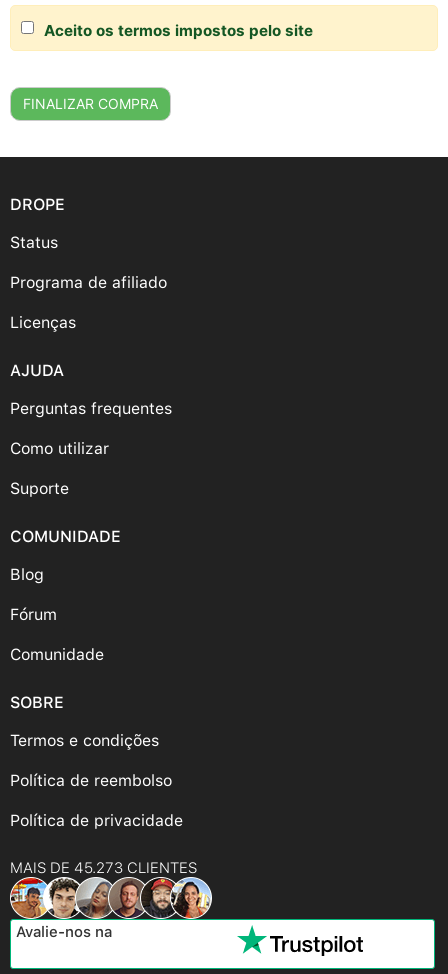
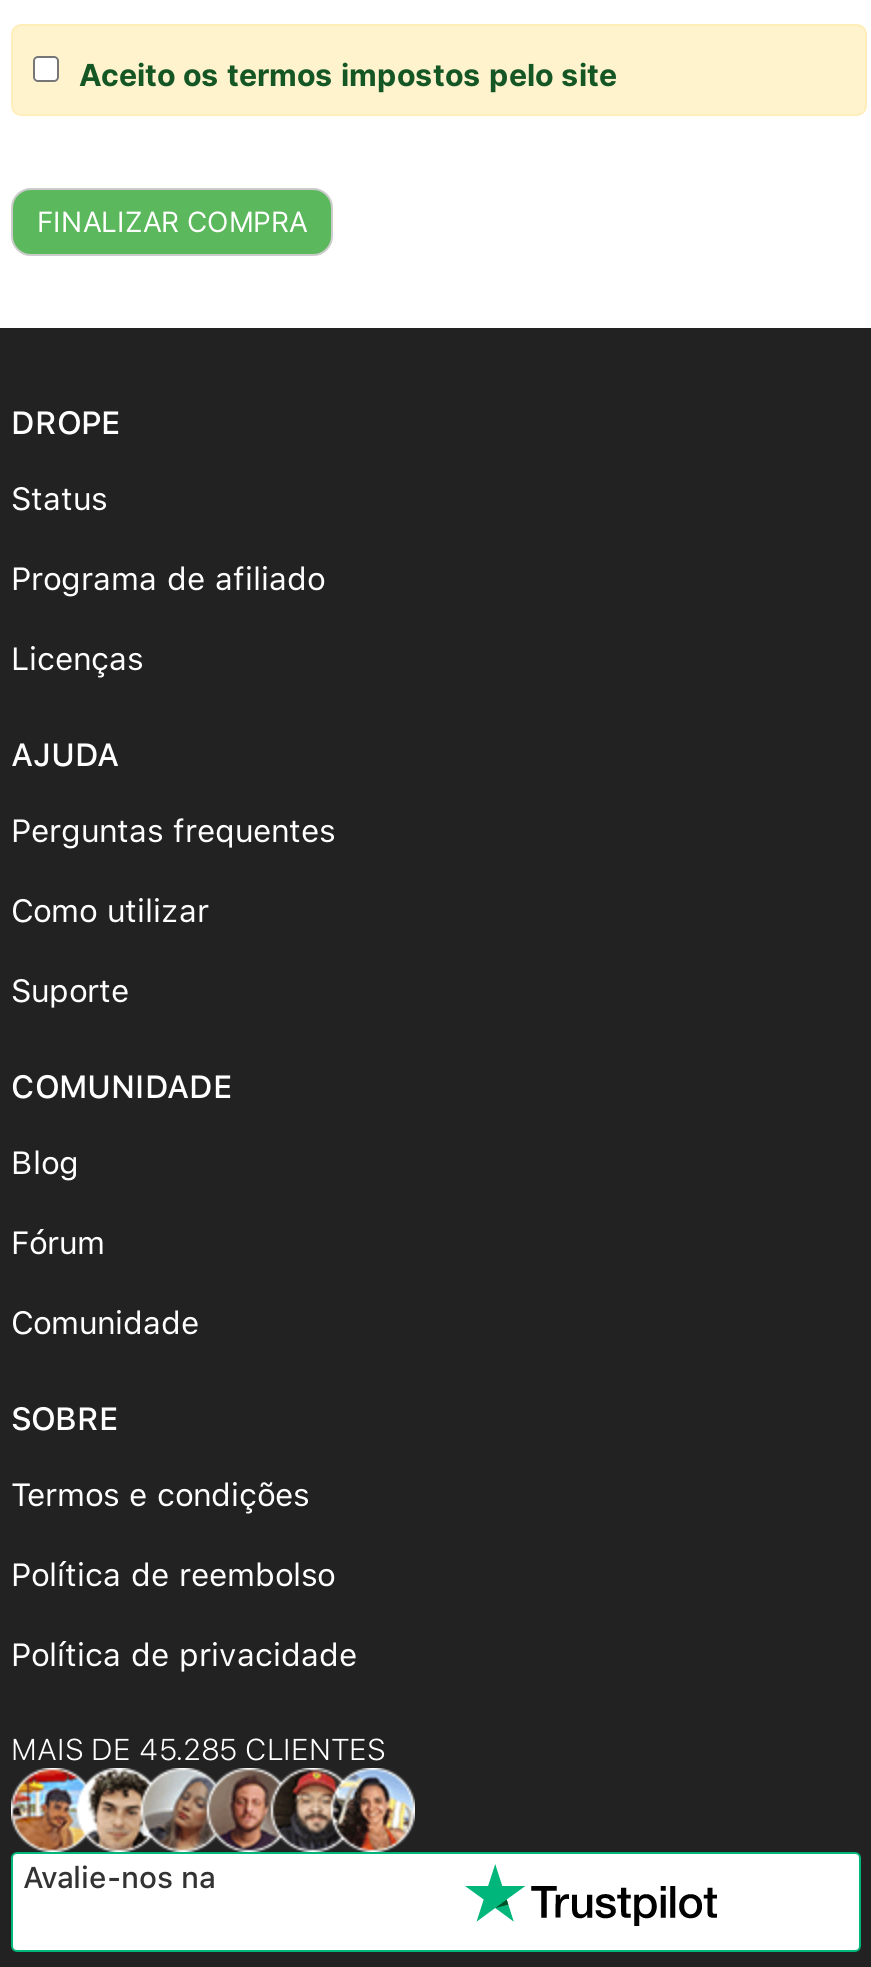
- MAIS DE 45.273 CLIENTES
+ MAIS DE 45.285 CLIENTES
